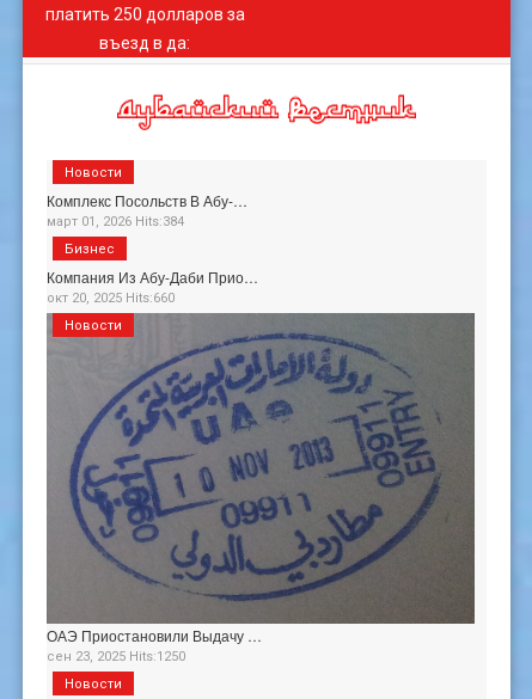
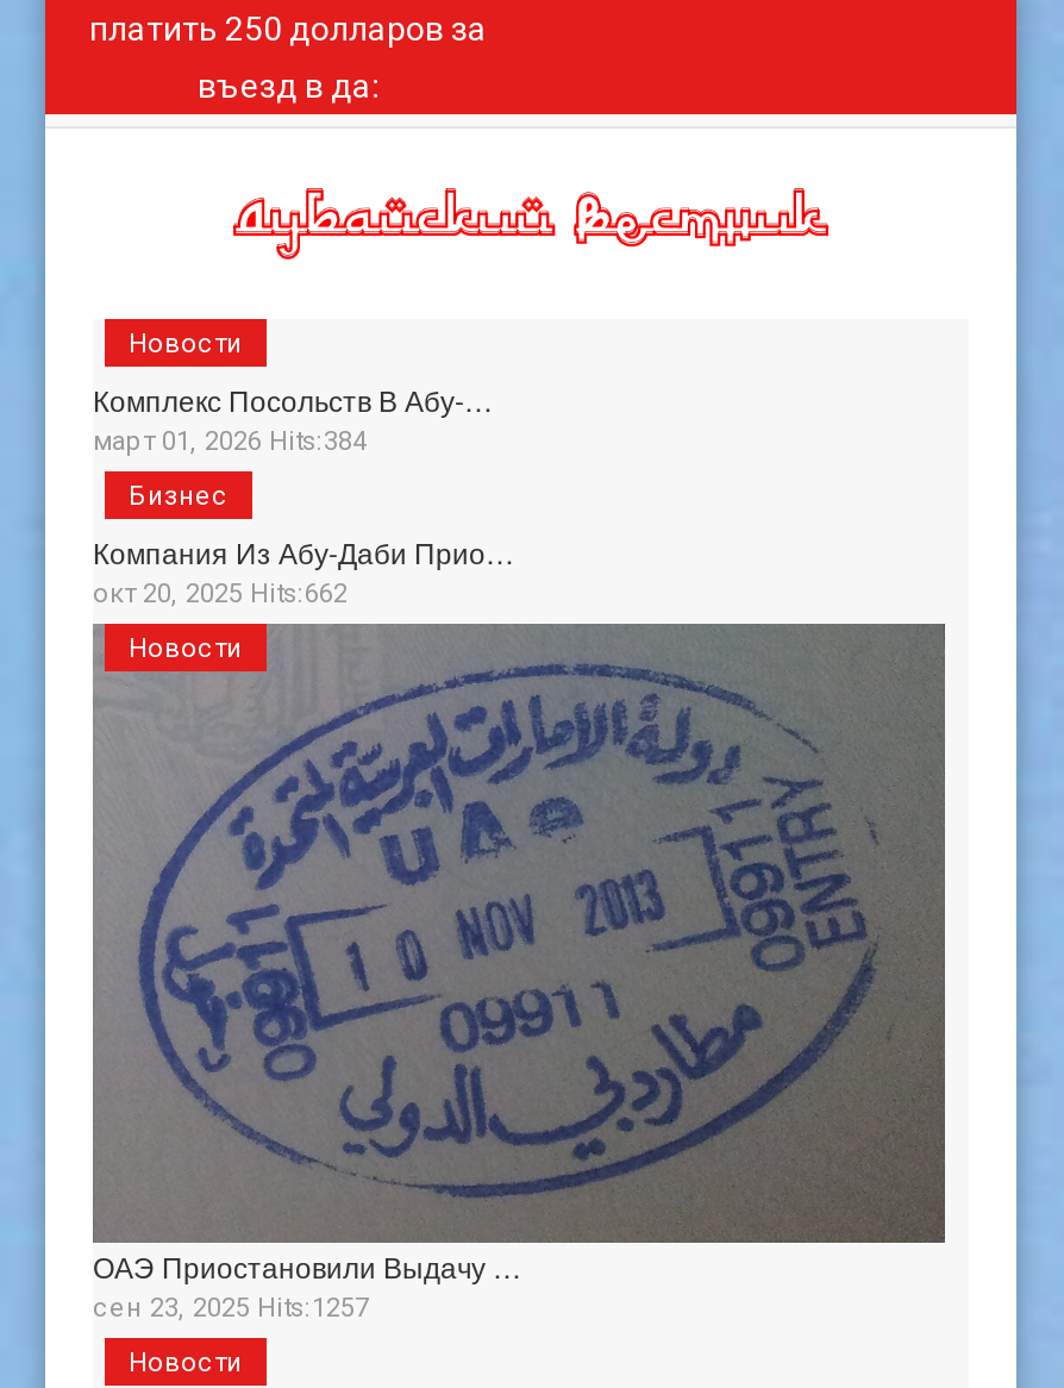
- окт 20, 2025 Hits:660
+ окт 20, 2025 Hits:662

- сен 23, 2025 Hits:1250
+ сен 23, 2025 Hits:1257
